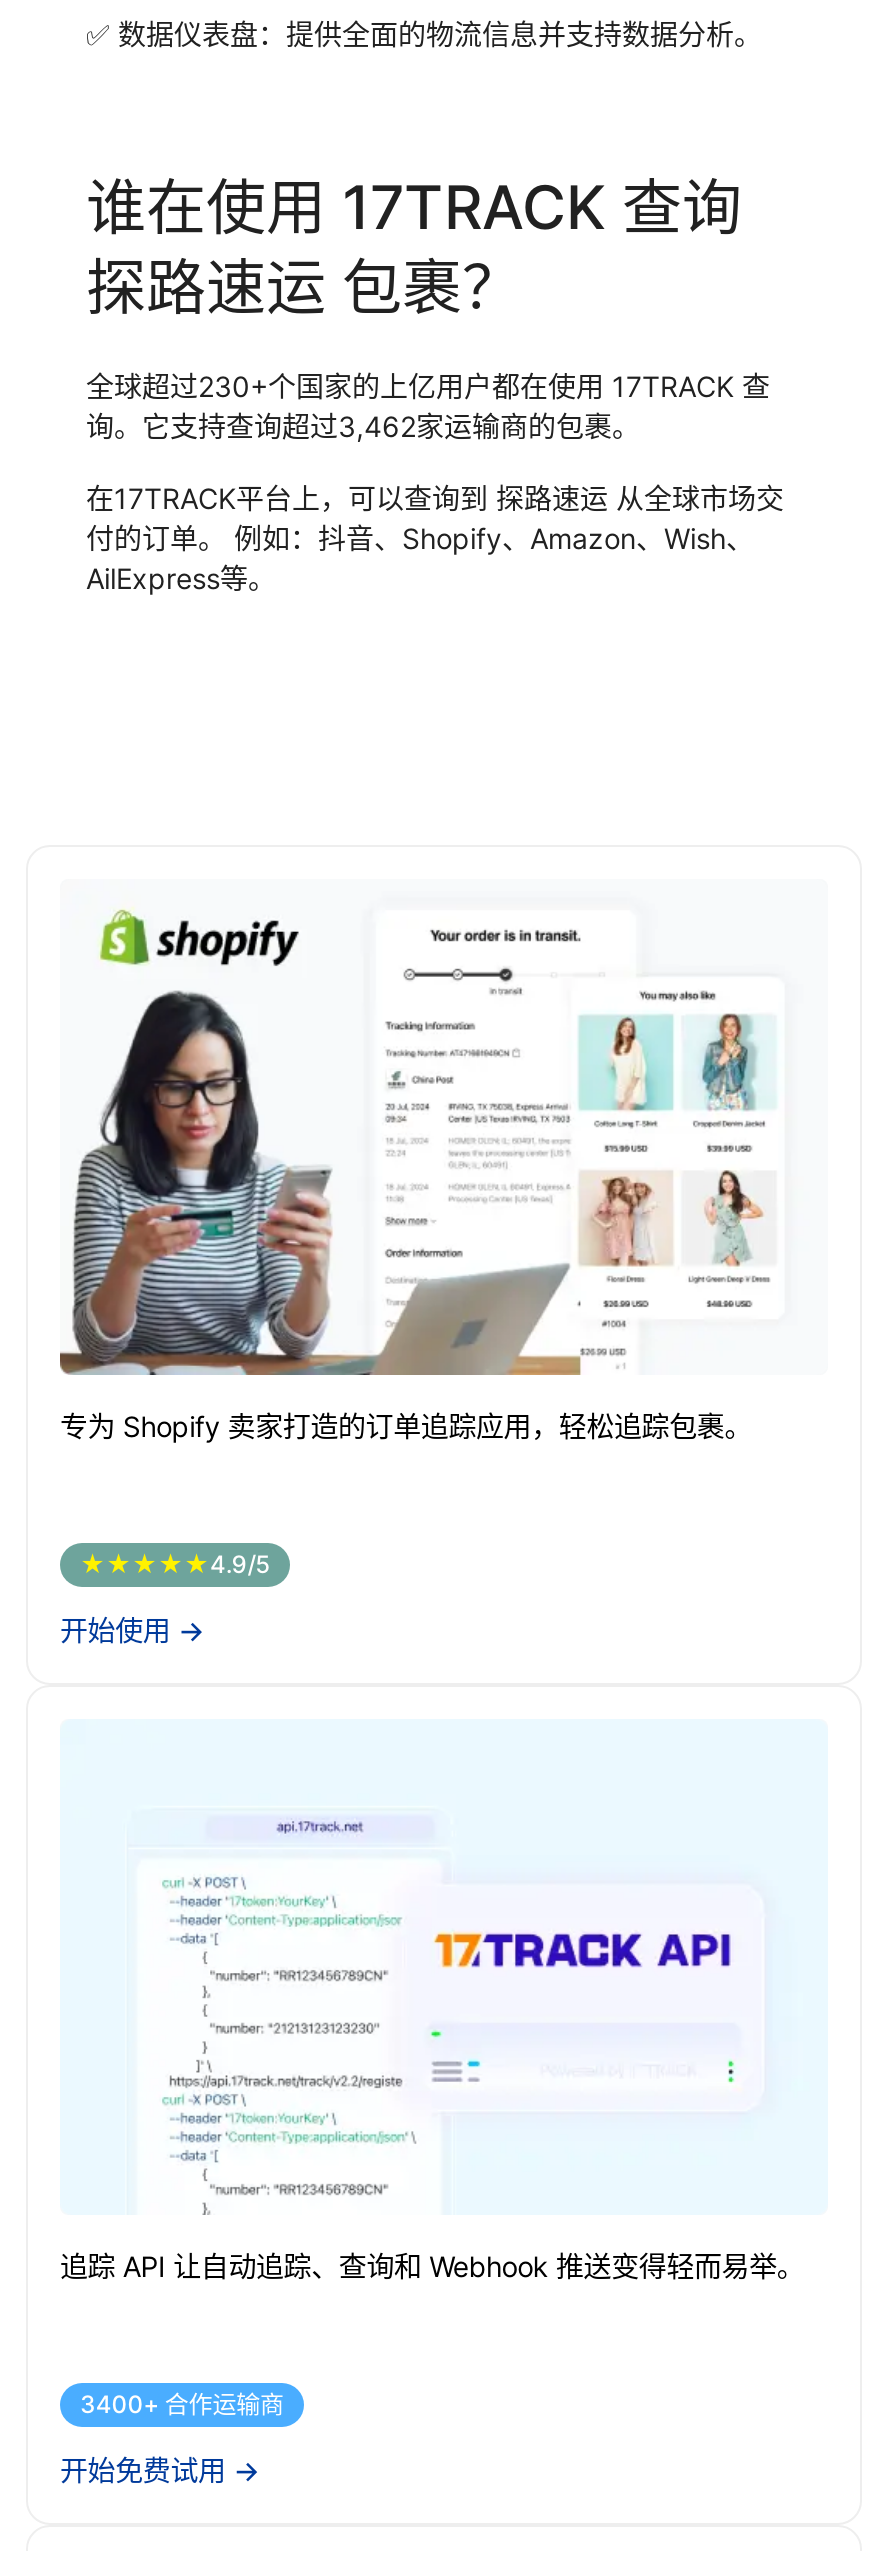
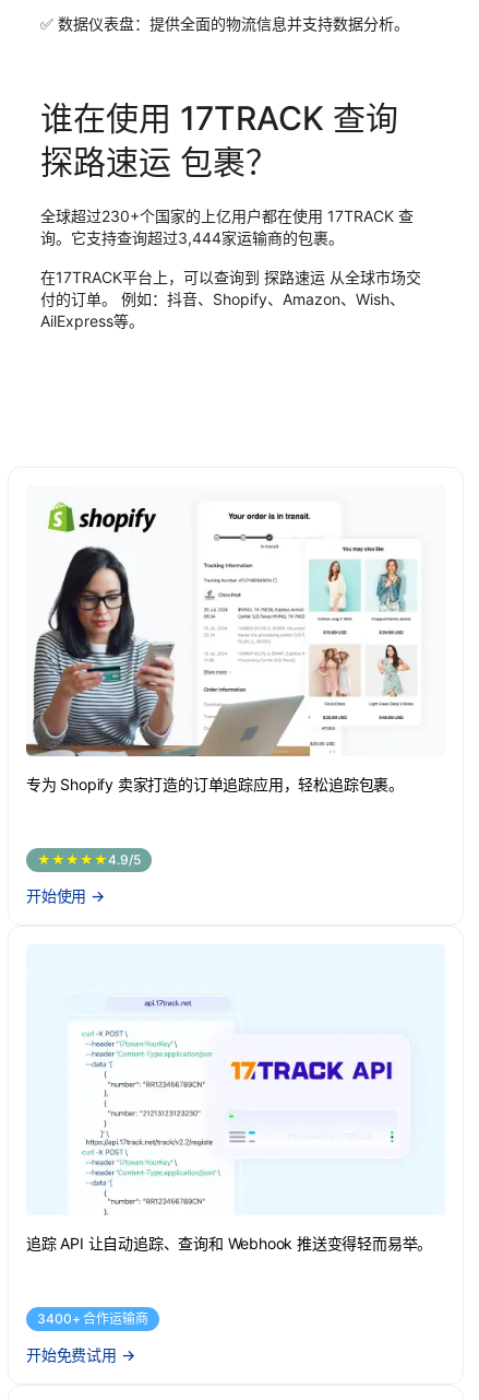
- 询。它支持查询超过3,462家运输商的包裹。
+ 询。它支持查询超过3,444家运输商的包裹。
